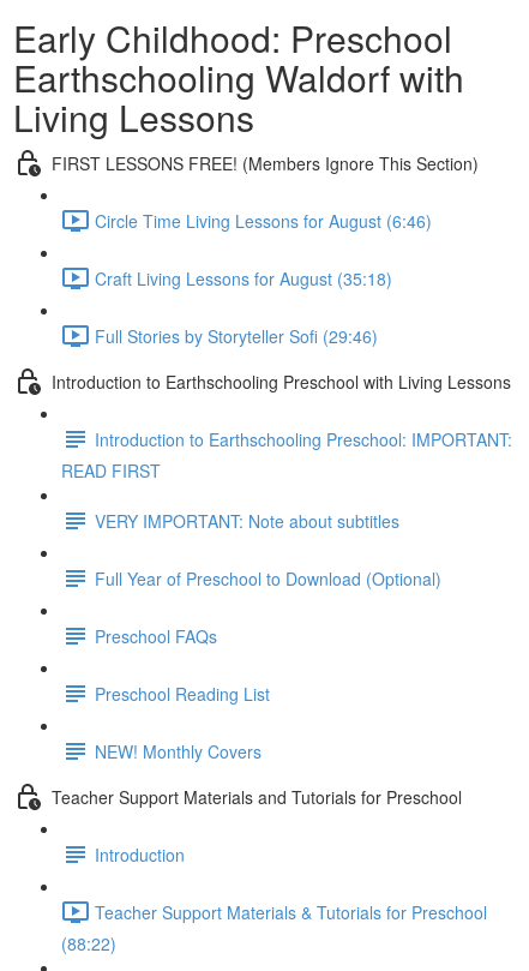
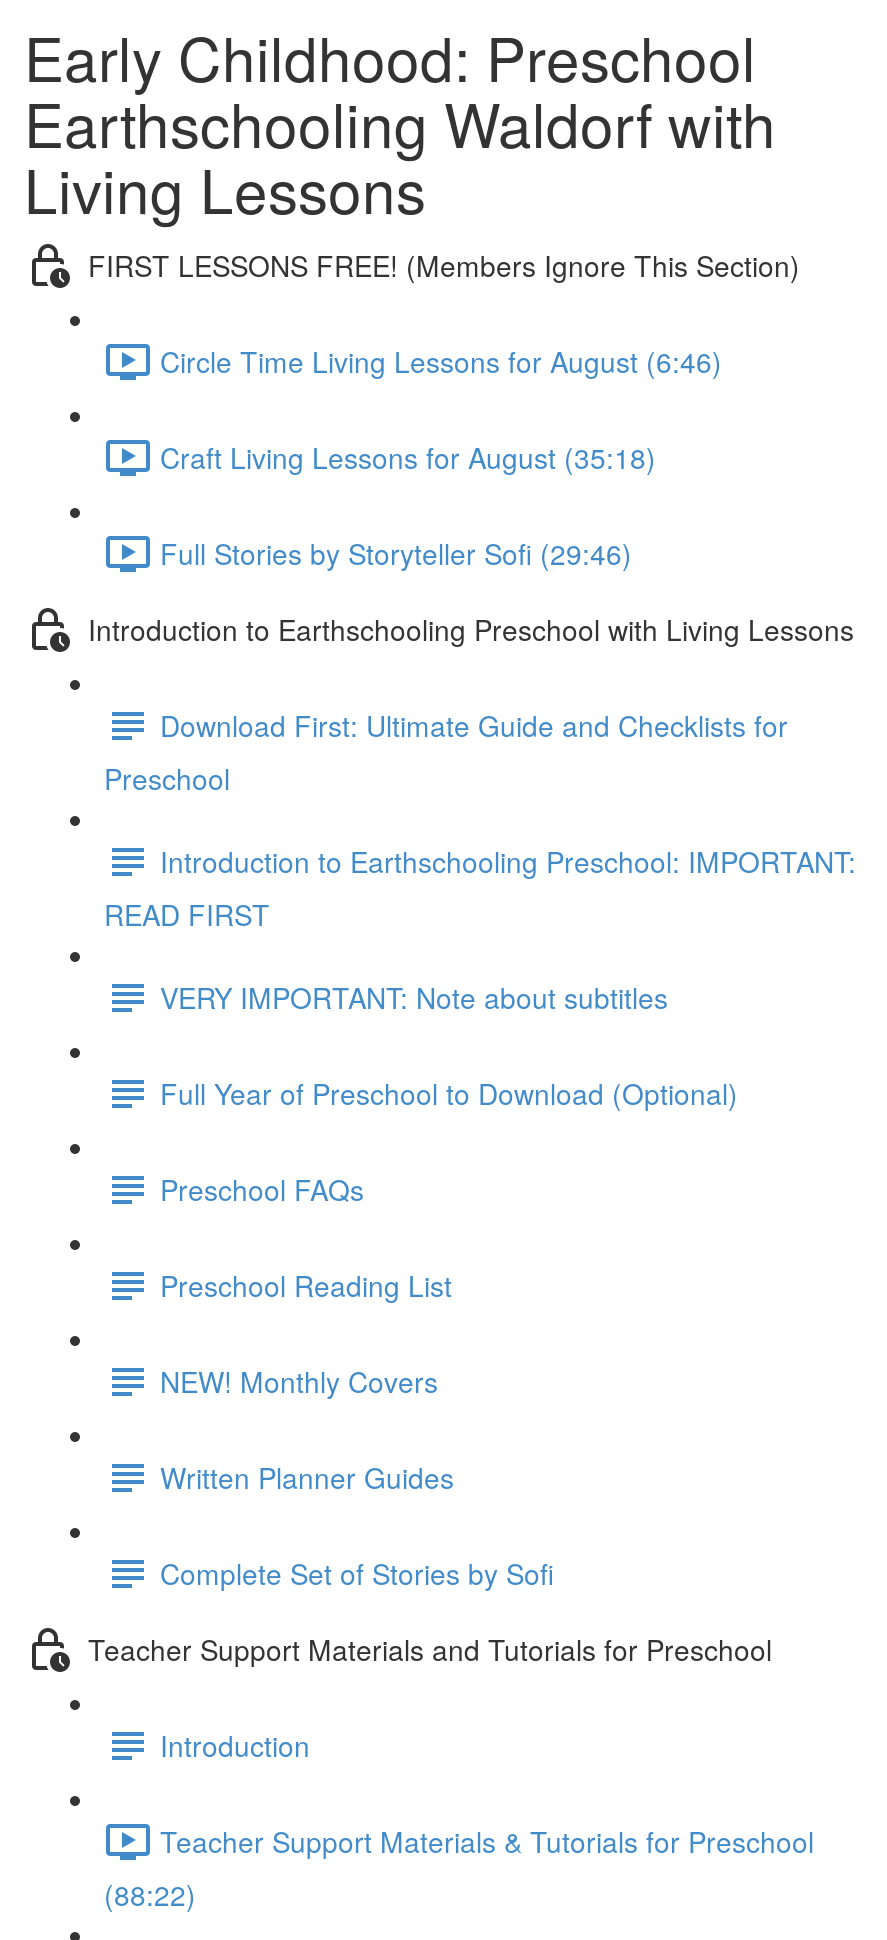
+ Download First: Ultimate Guide and Checklists for
+ Preschool

+ Written Planner Guides
+ Complete Set of Stories by Sofi
